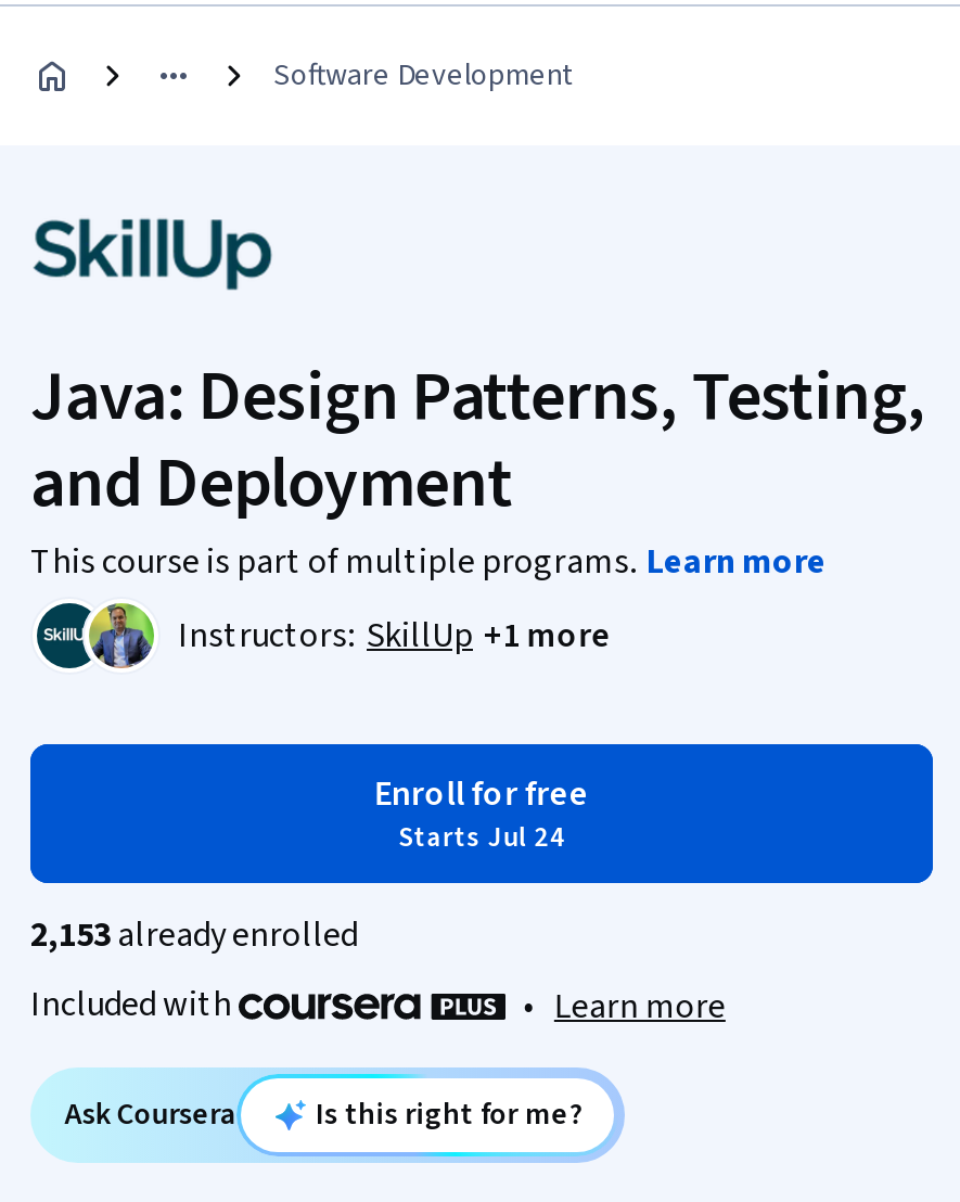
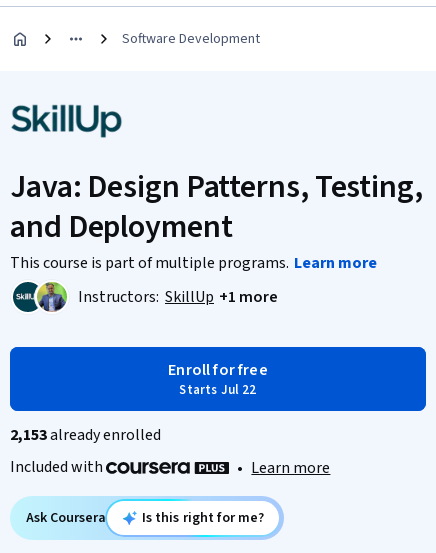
- Starts Jul 24
+ Starts Jul 22
